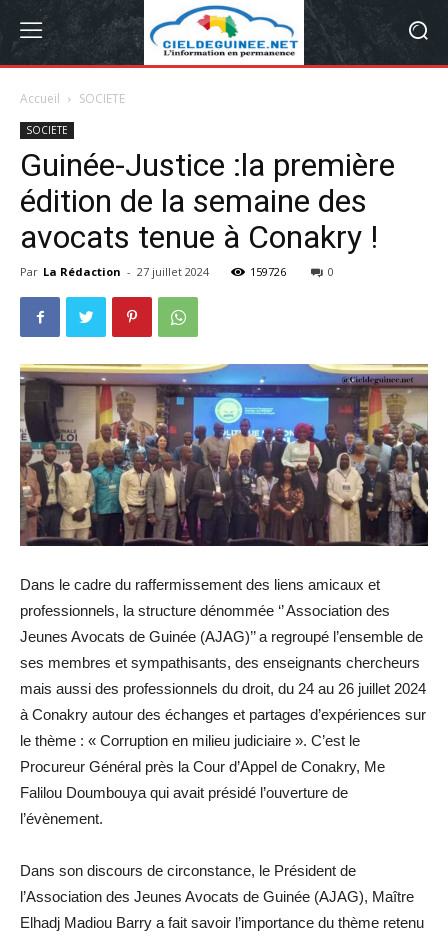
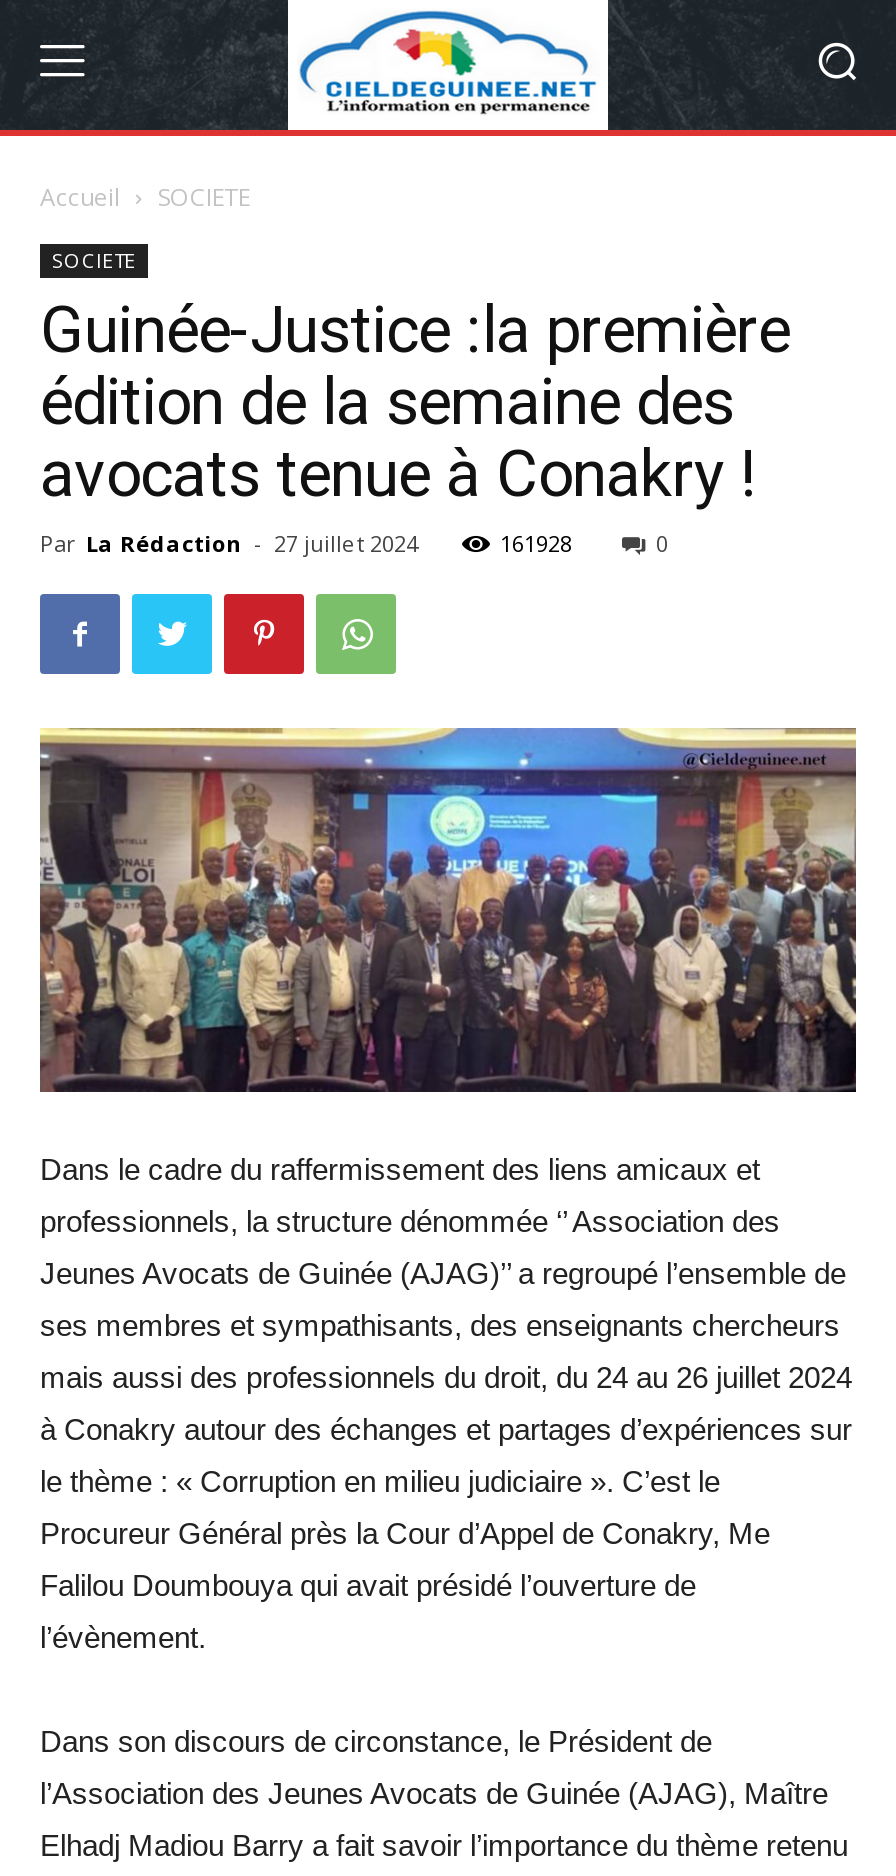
- 159726
+ 161928
